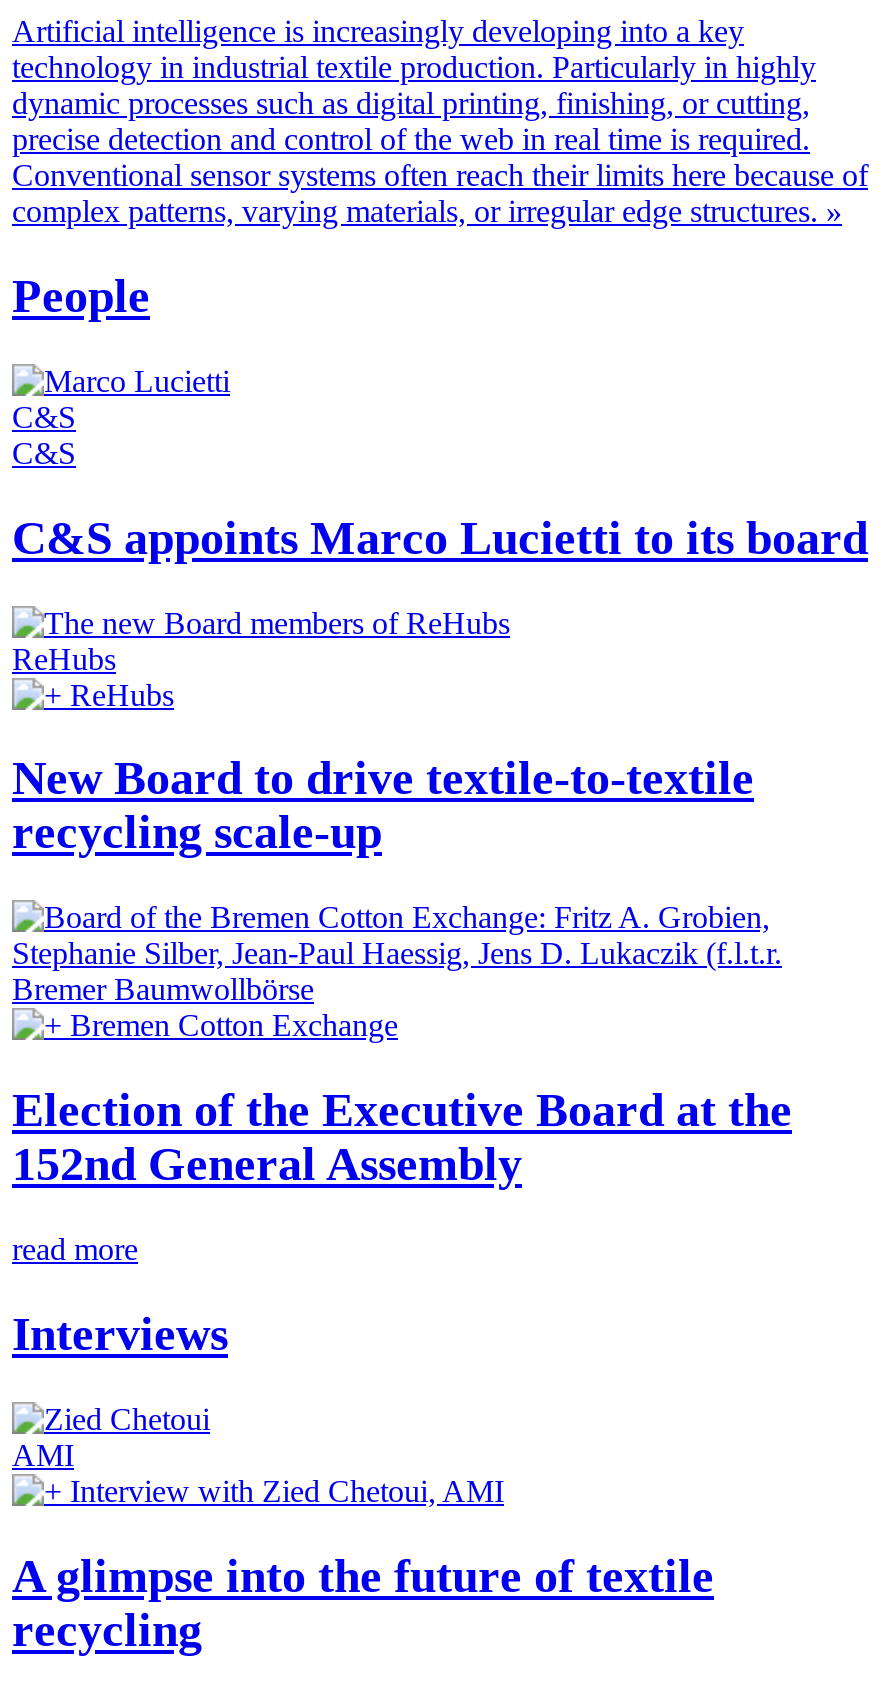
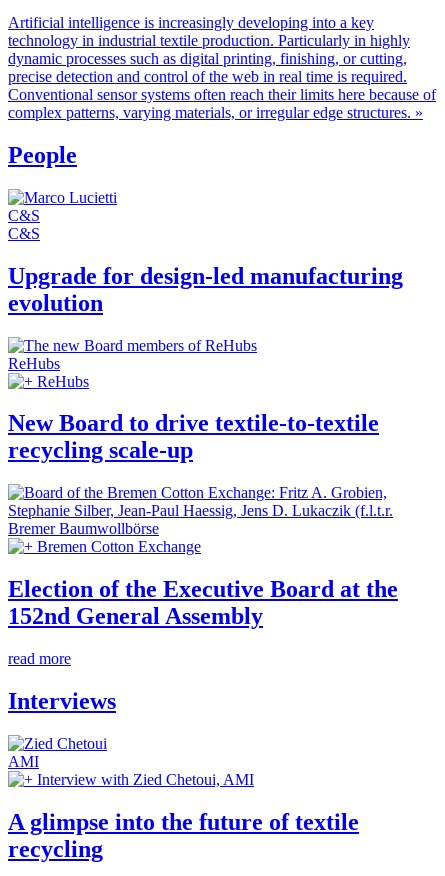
- C&S appoints Marco Lucietti to its board
+ Upgrade for design-led manufacturing
+ evolution
